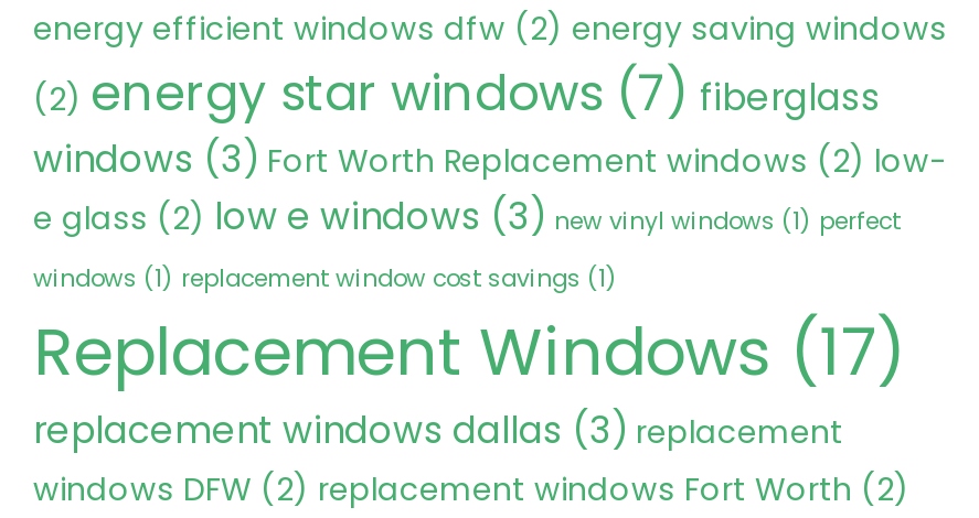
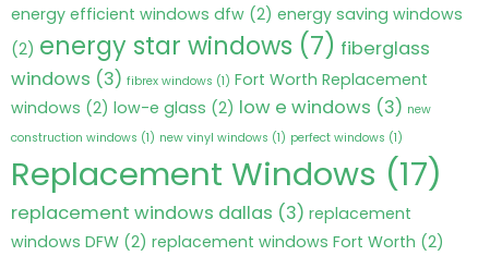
- windows (3) Fort Worth Replacement windows (2) low-
- e glass (2) low e windows (3) new vinyl windows (1) perfect
- windows (1) replacement window cost savings (1)
+ windows (3) fibrex windows (1) Fort Worth Replacement
+ windows (2) low-e glass (2) low e windows (3) new
+ construction windows (1) new vinyl windows (1) perfect windows (1)
